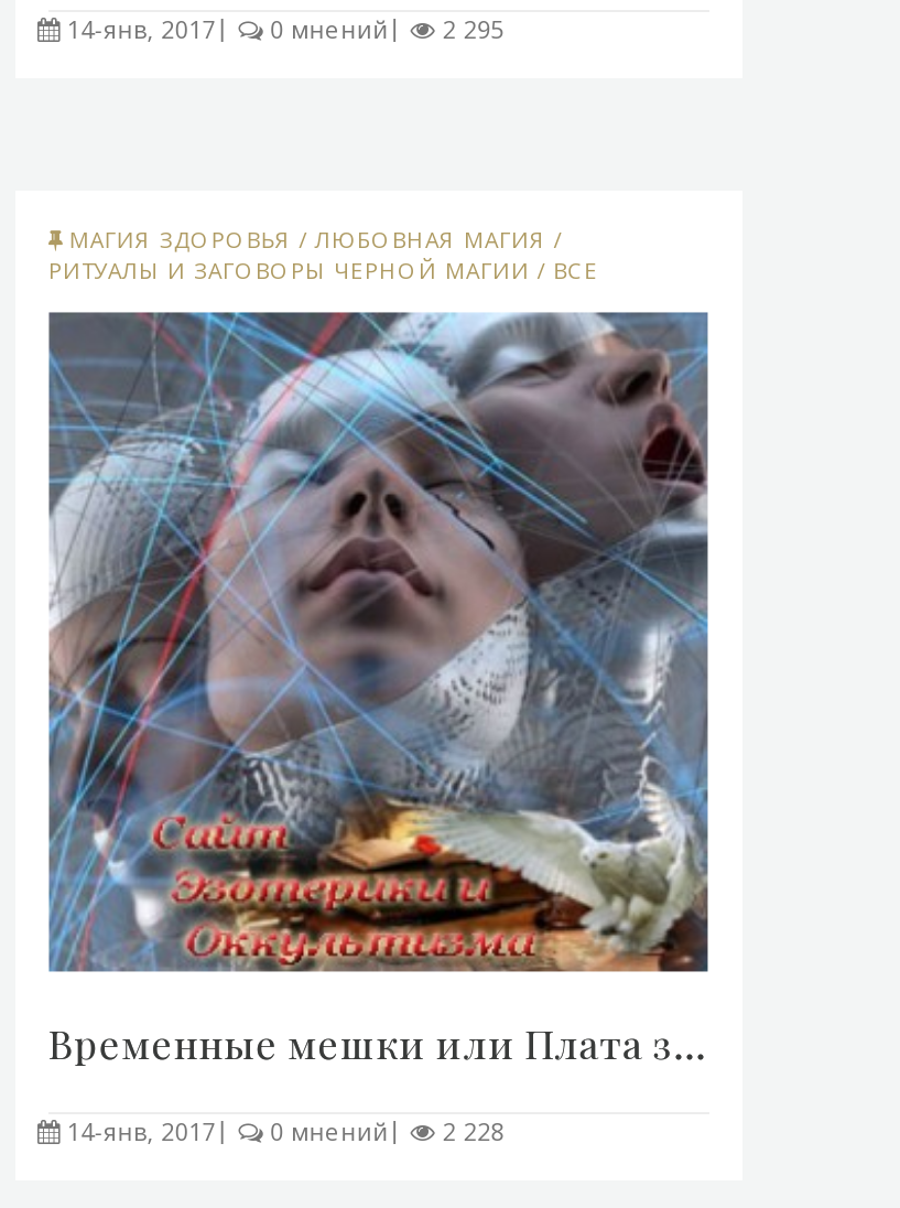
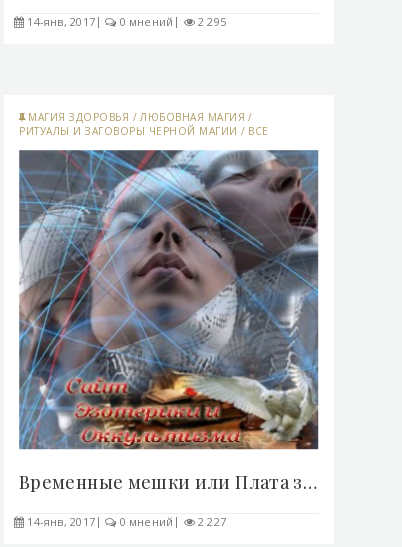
- 14-янв, 2017 0 мнений 2 228
+ 14-янв, 2017 0 мнений 2 227
